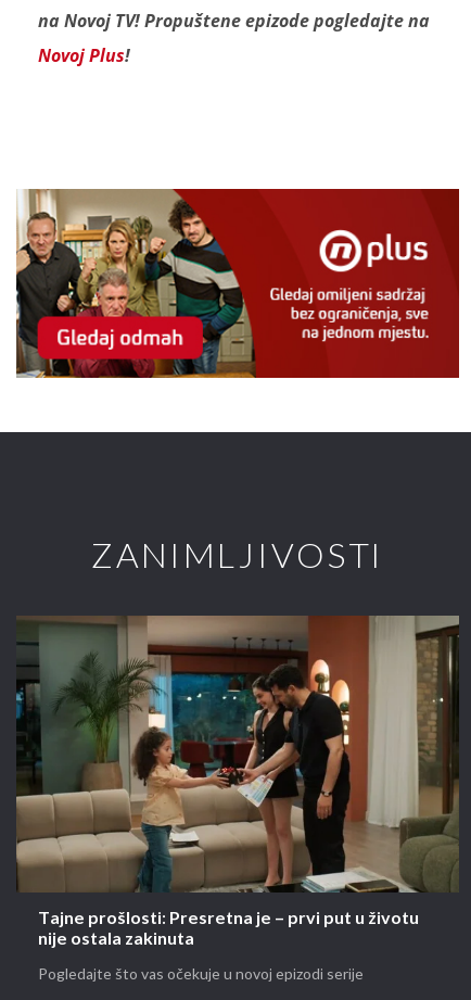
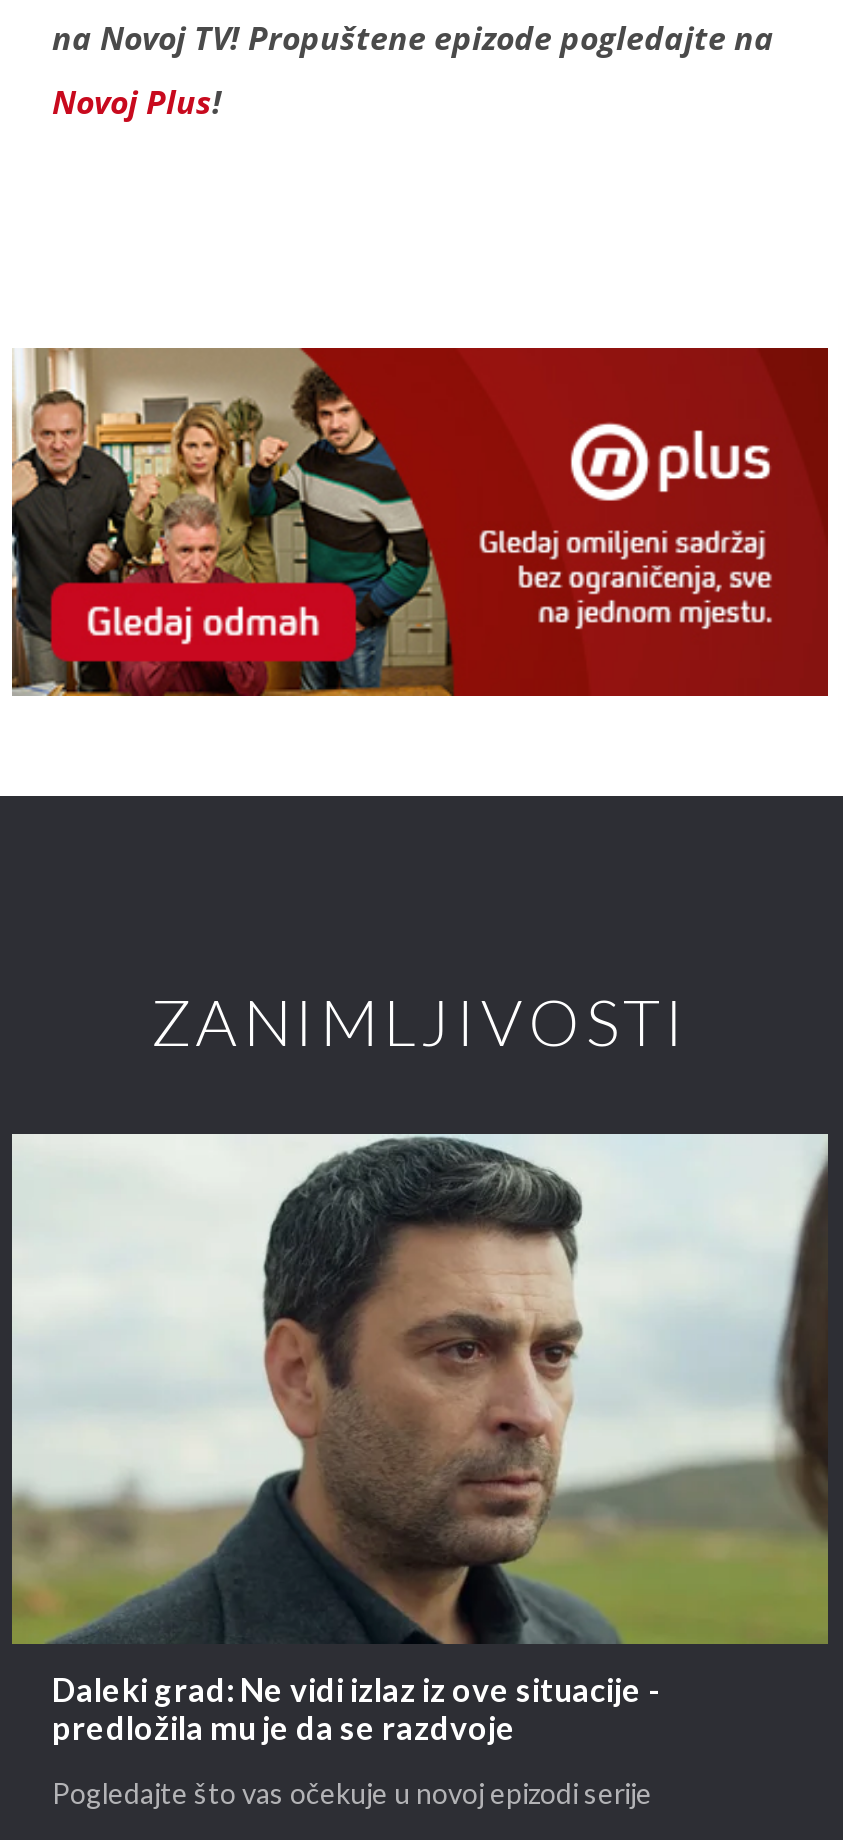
- [image]
- Tajne prošlosti: Presretna je – prvi put u životu
- nije ostala zakinuta
+ [image]
+ Daleki grad: Ne vidi izlaz iz ove situacije -
+ predložila mu je da se razdvoje
